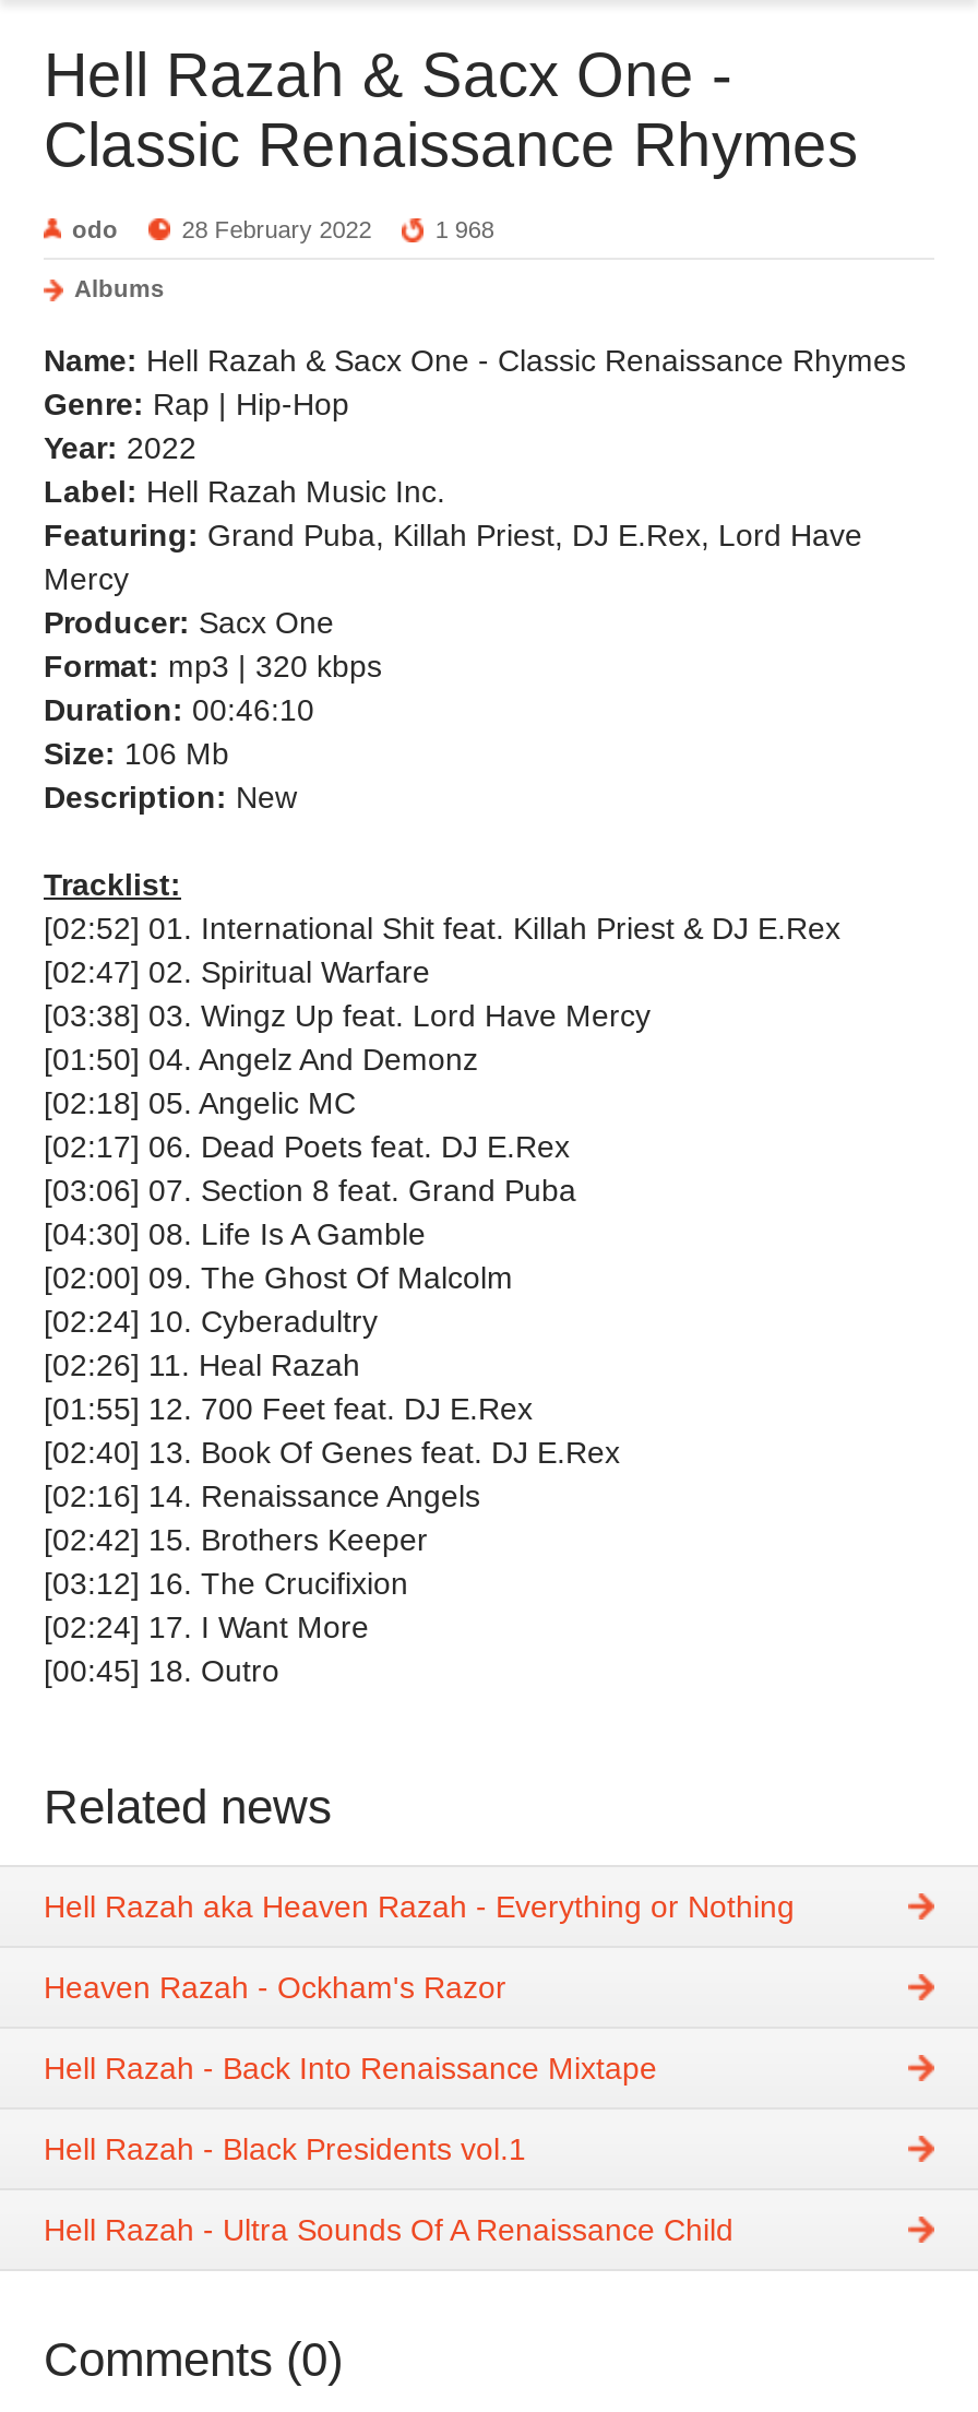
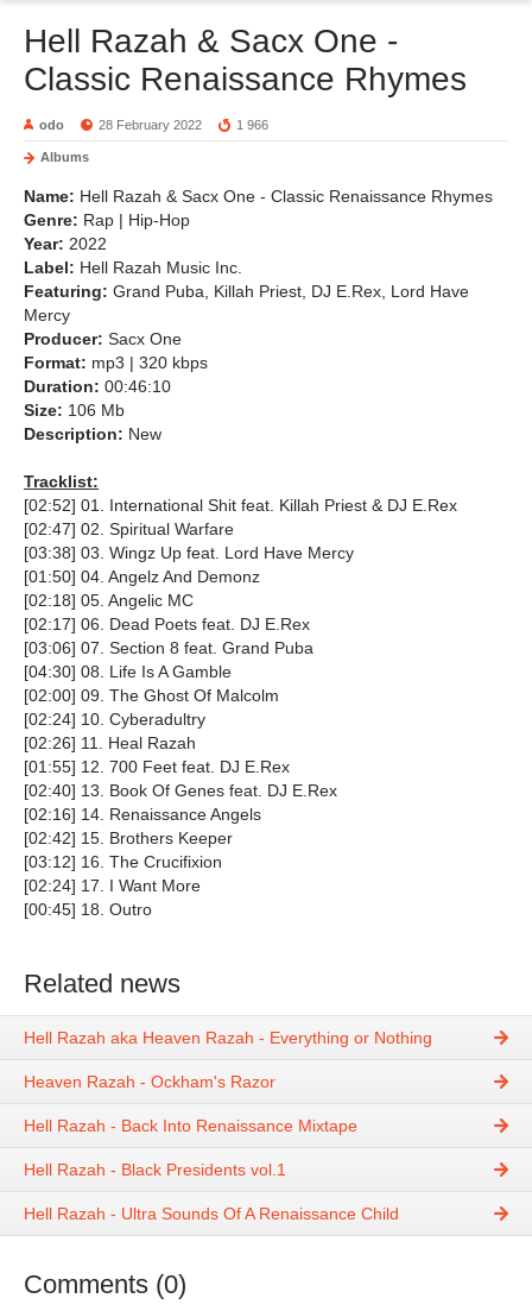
- 1 968
+ 1 966
